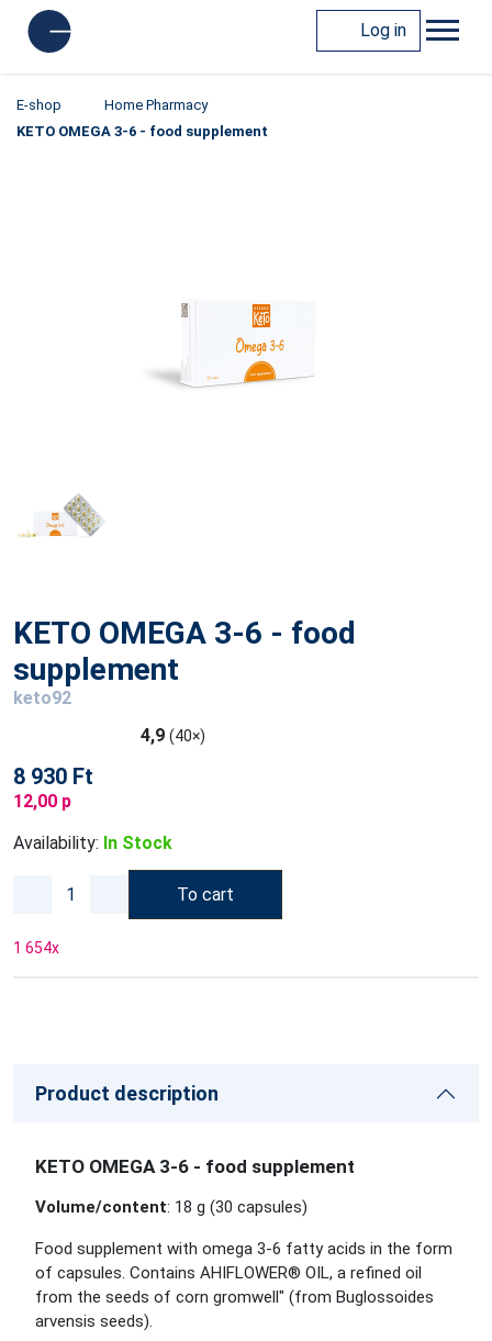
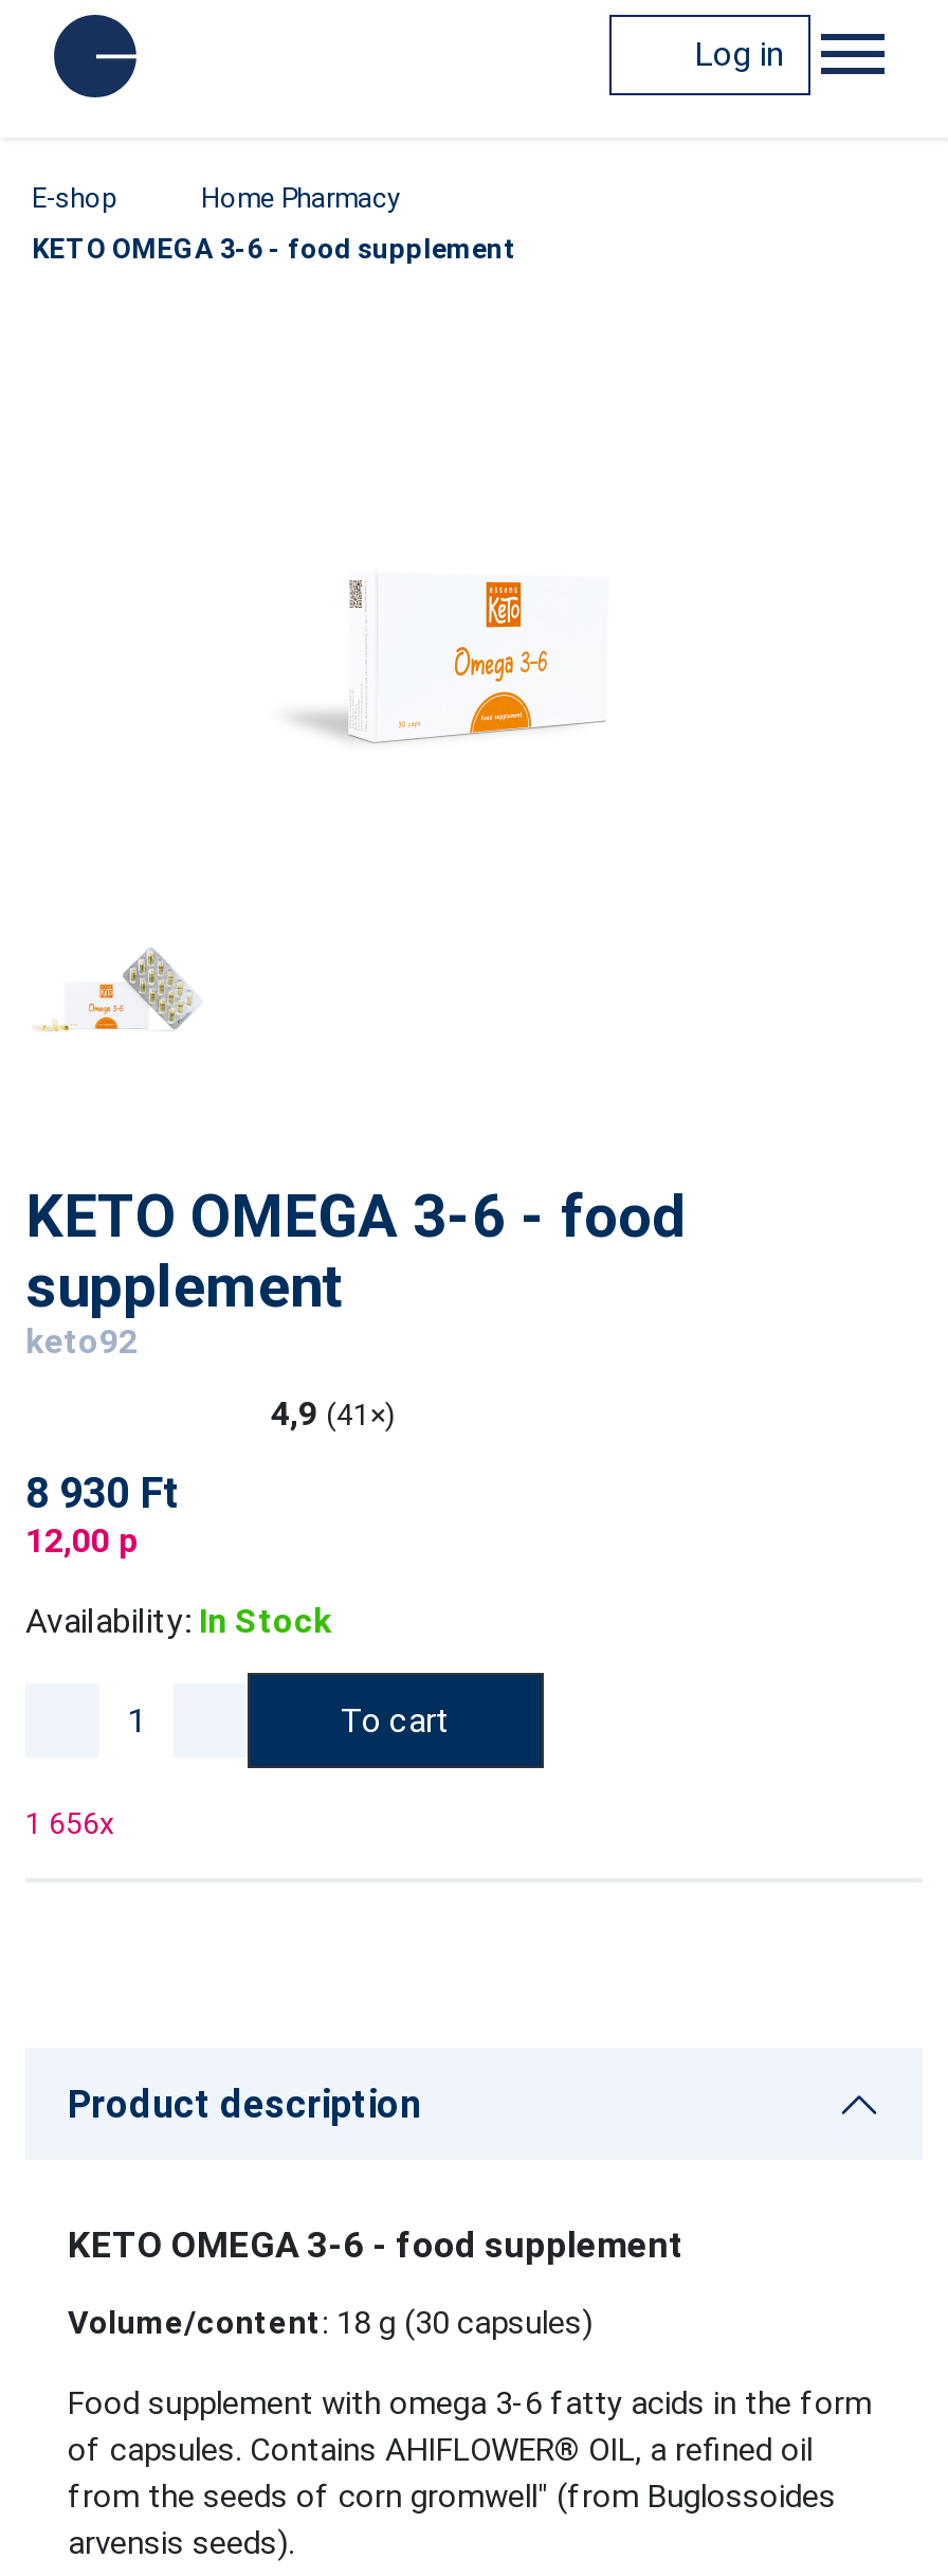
- 4,9 (40×)
+ 4,9 (41×)

- 1 654x
+ 1 656x
